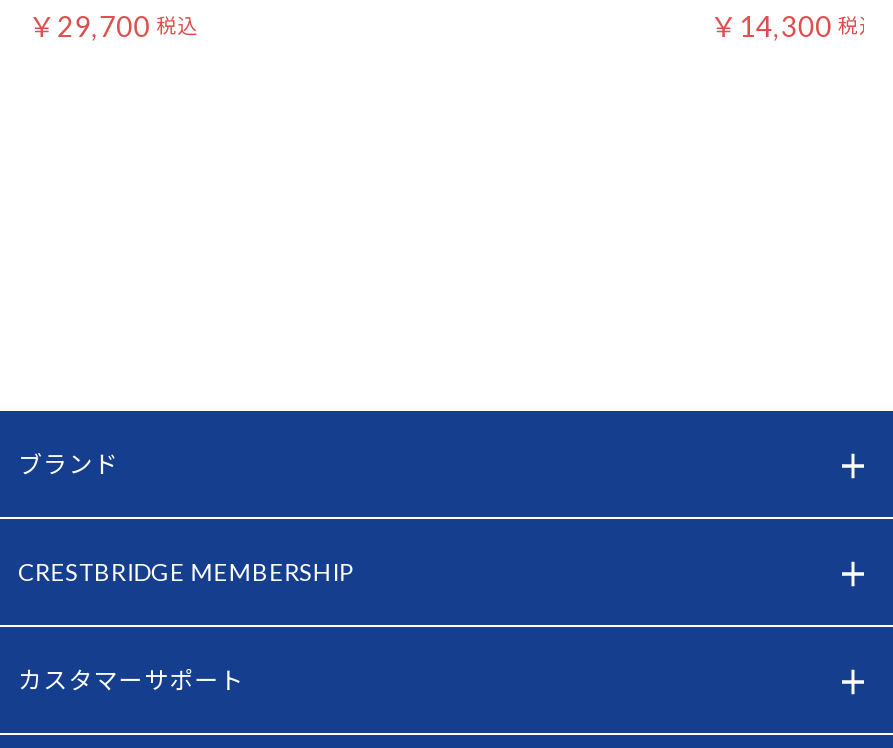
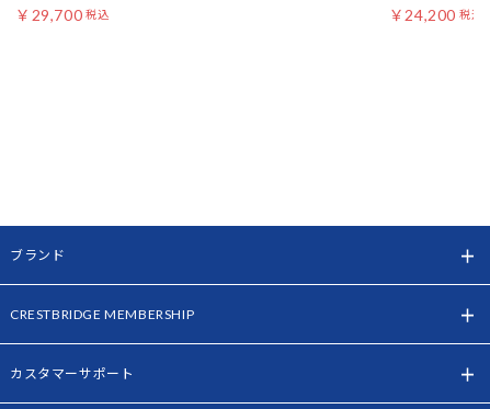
- ￥14,300 税込
+ ￥24,200 税込
